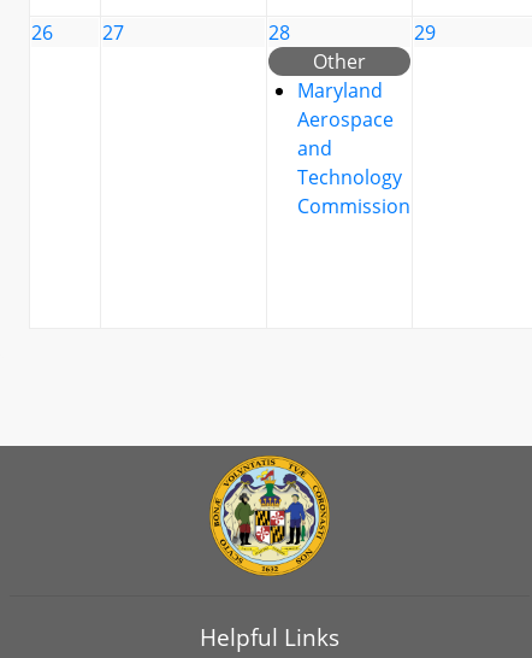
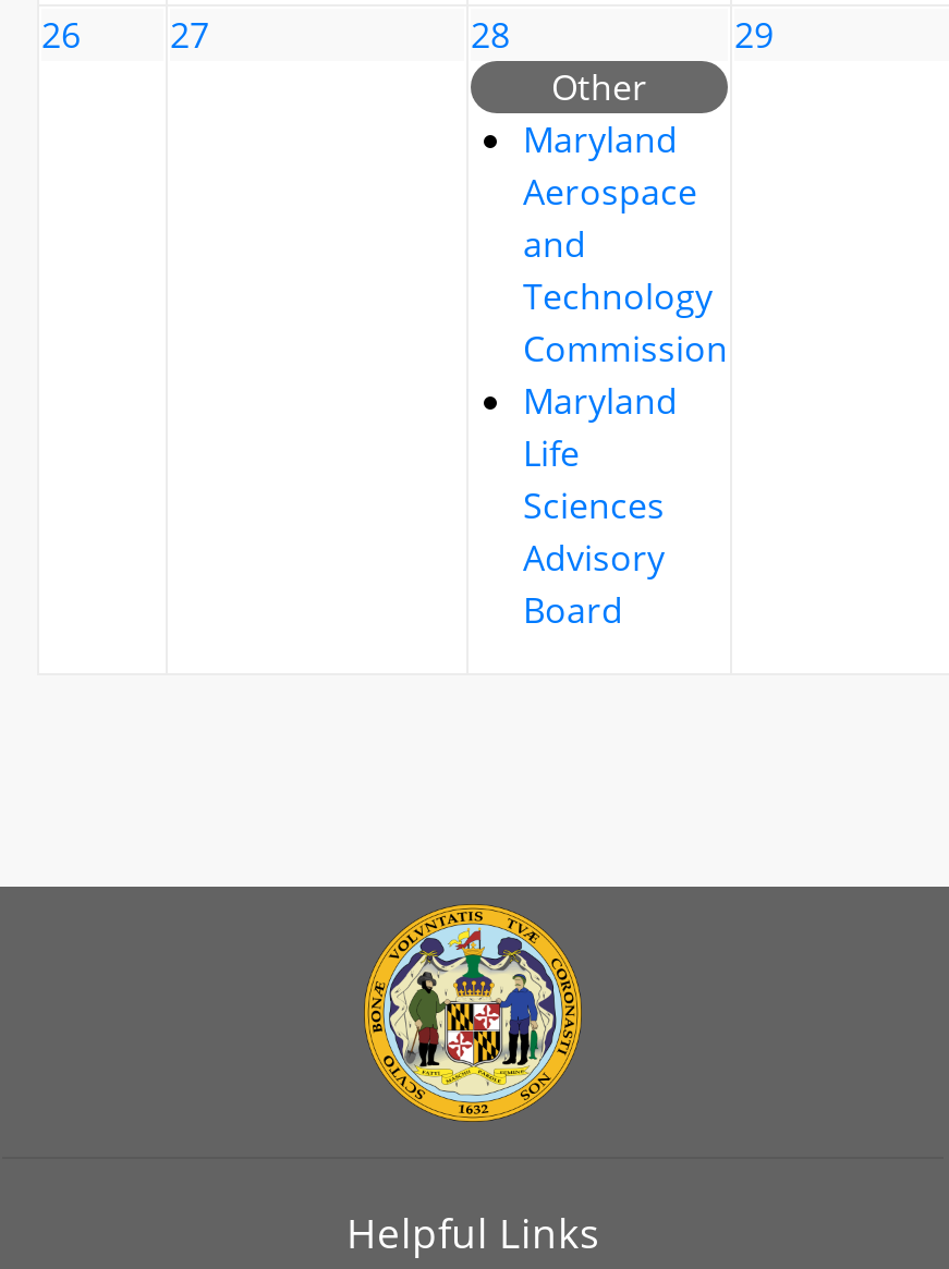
+ Maryland
+ Life
+ Sciences
+ Advisory
+ Board
